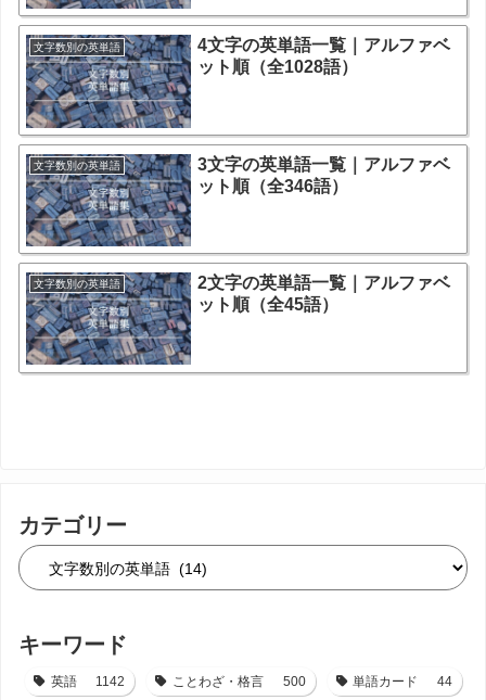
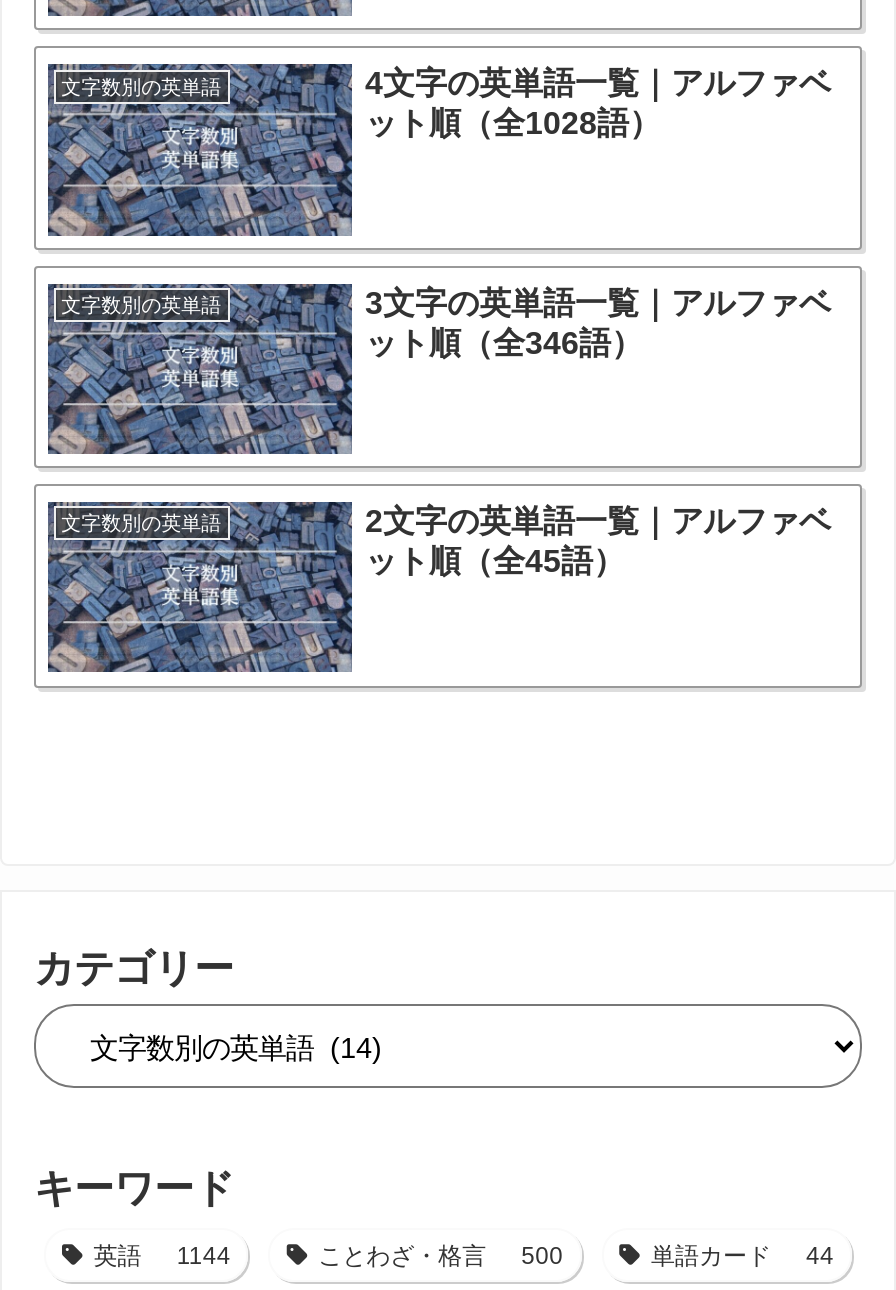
- 英語 1142
+ 英語 1144
